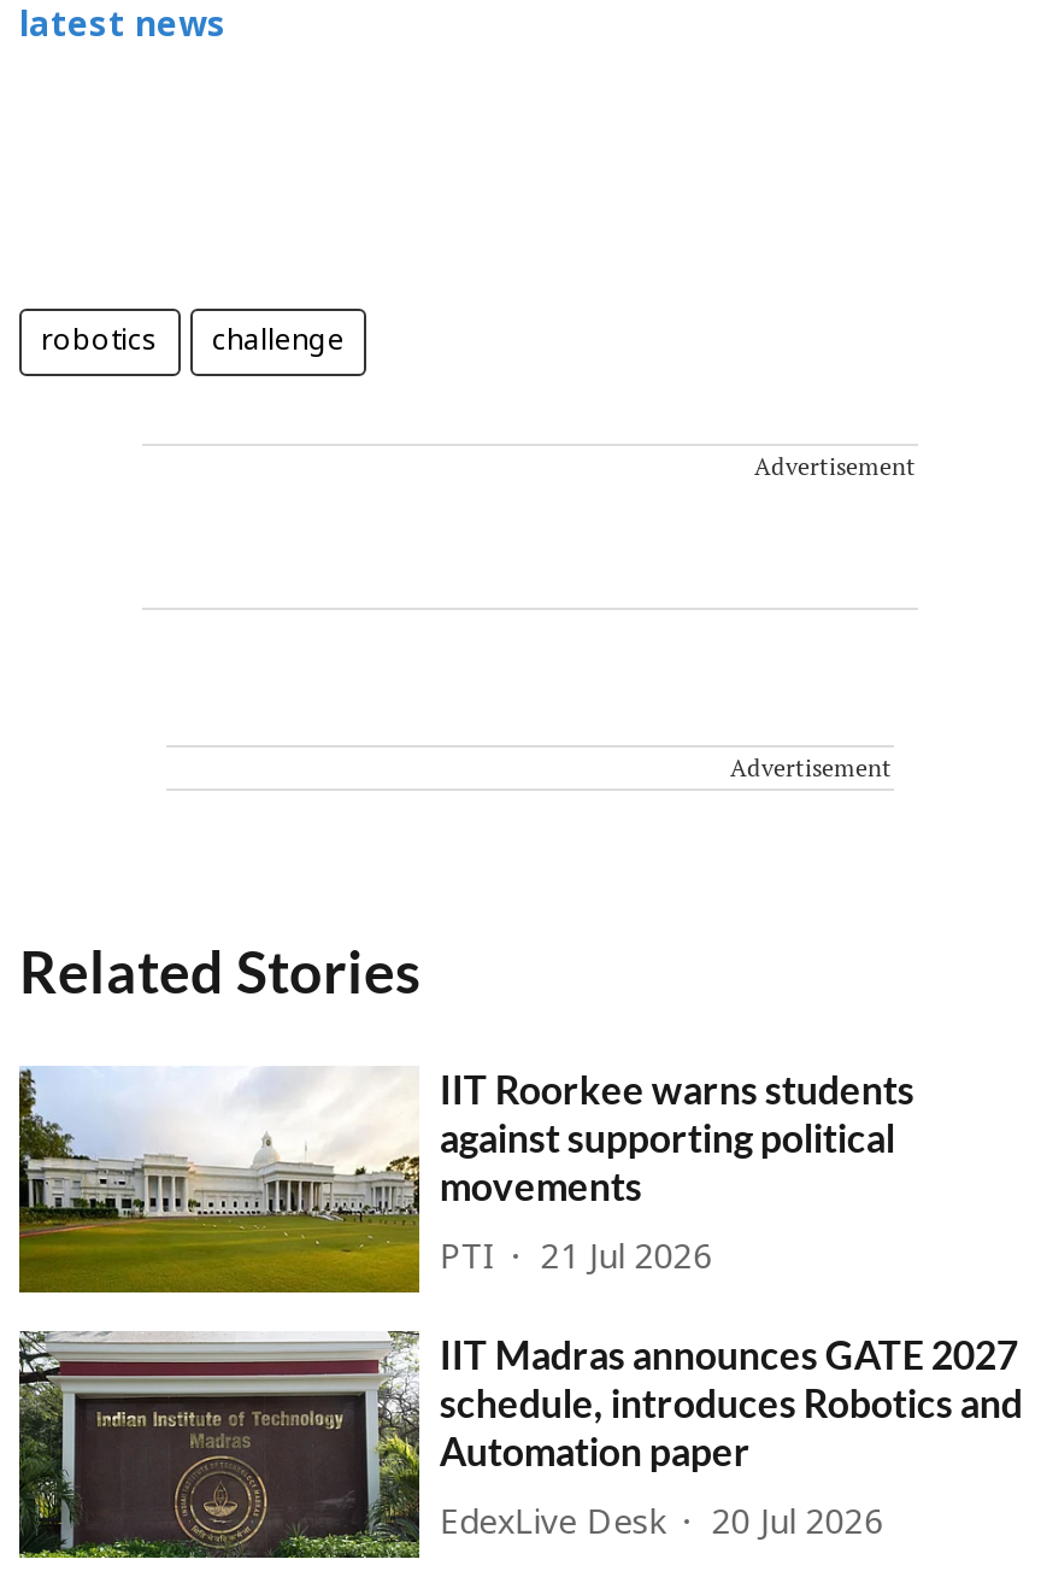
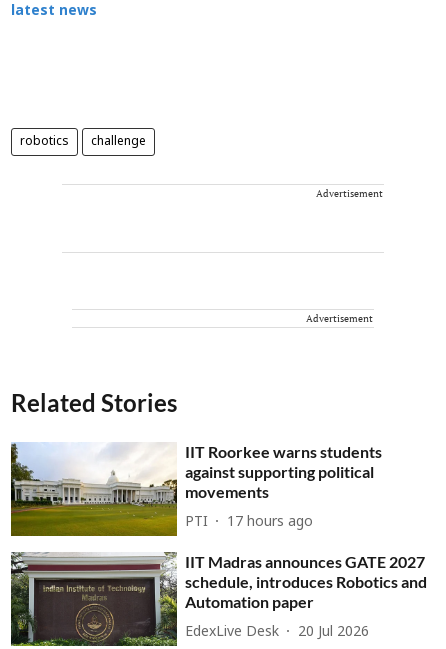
- PTI 21 Jul 2026
+ PTI 17 hours ago
